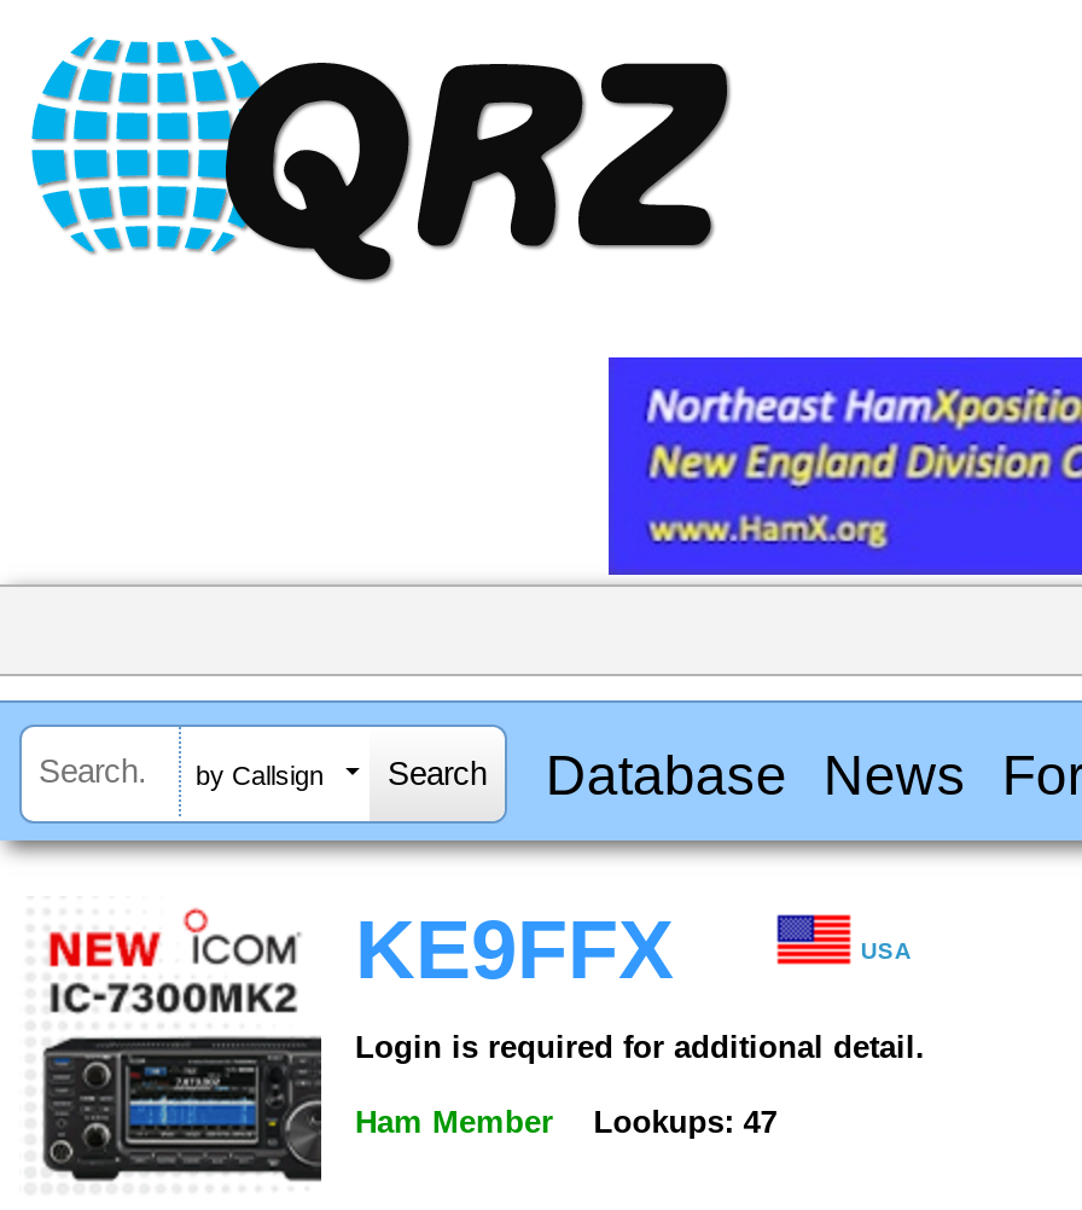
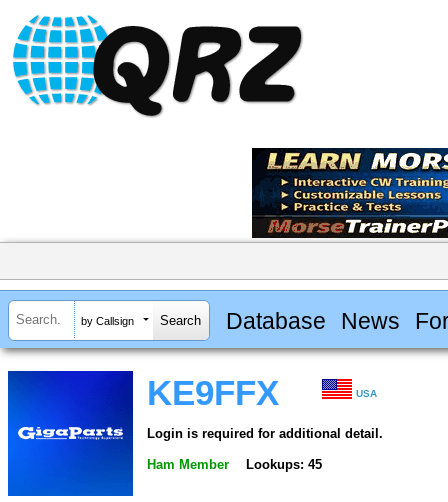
- [image]
+ [image]

- [image]
- Ham Member Lookups: 47
+ [image]
+ Ham Member Lookups: 45
